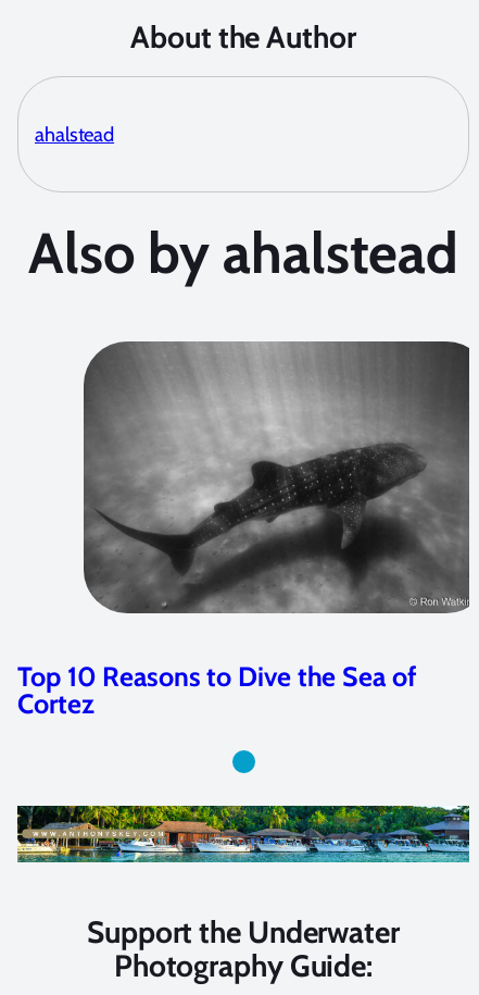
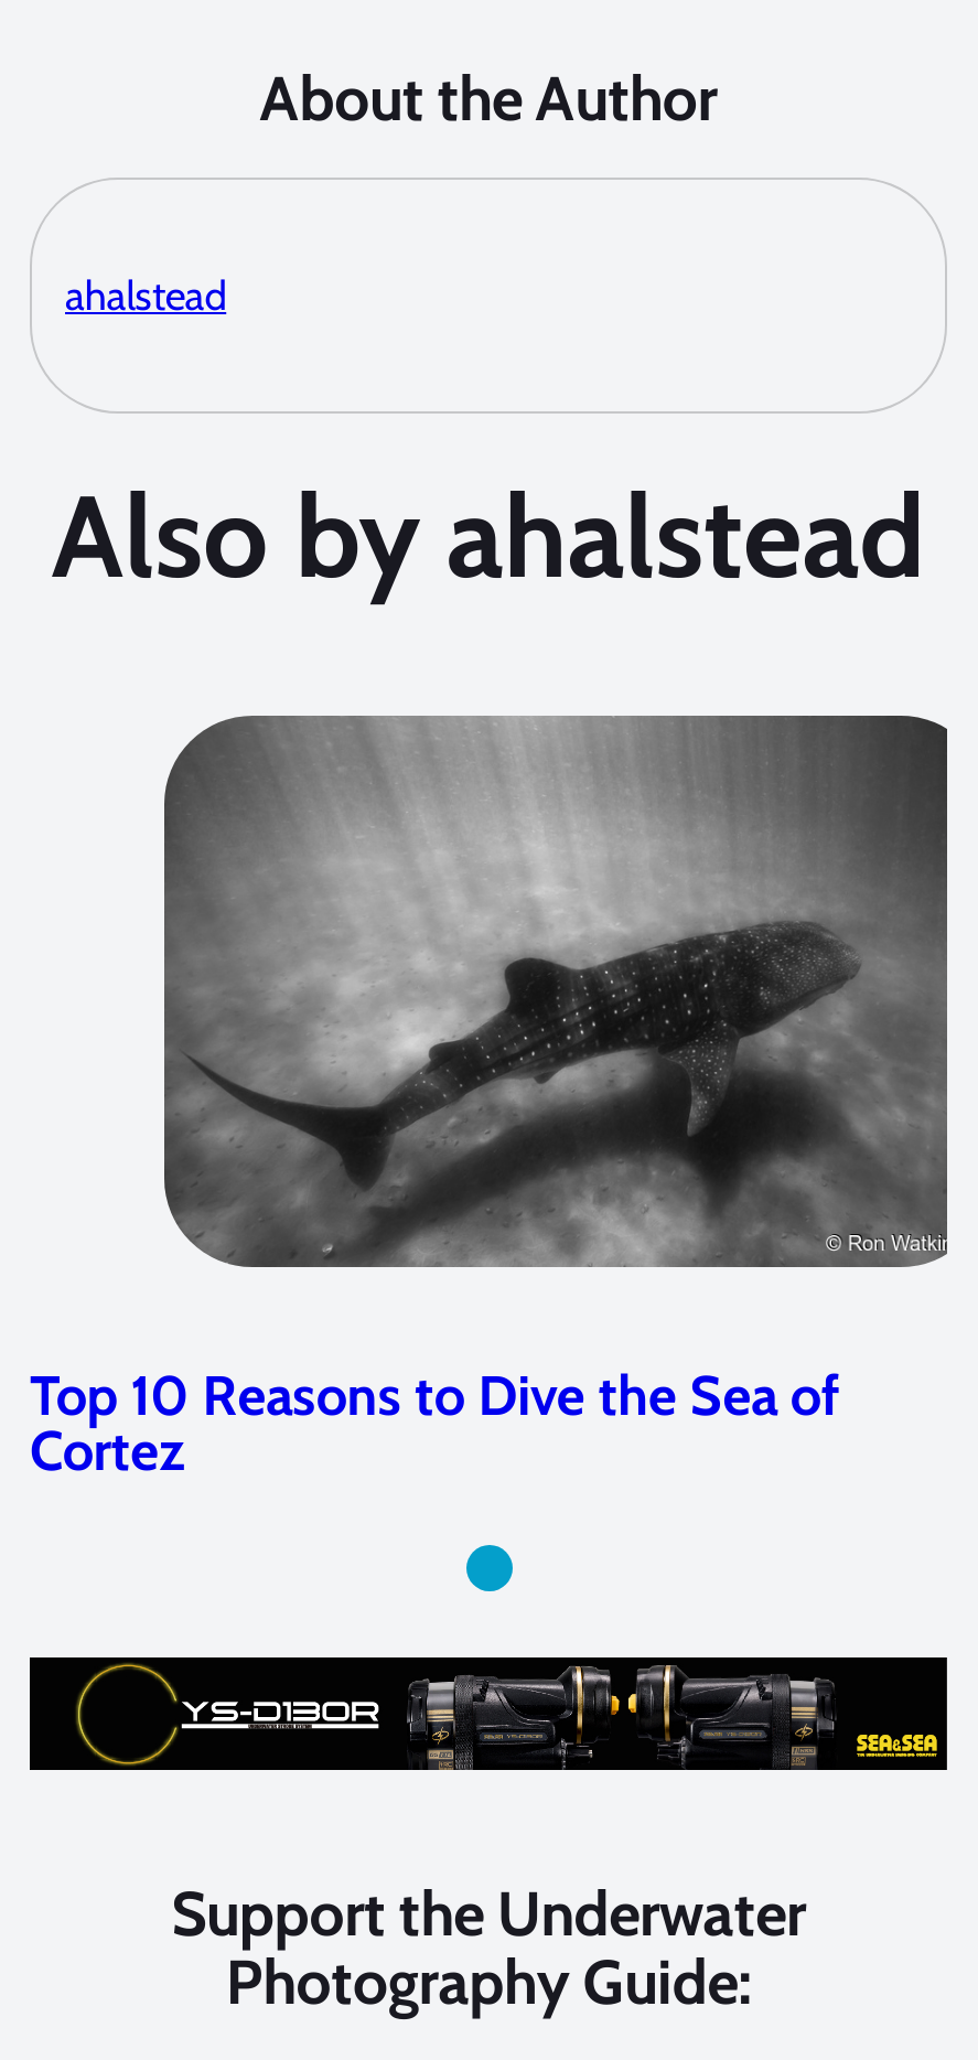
- [image]
+ [image]
